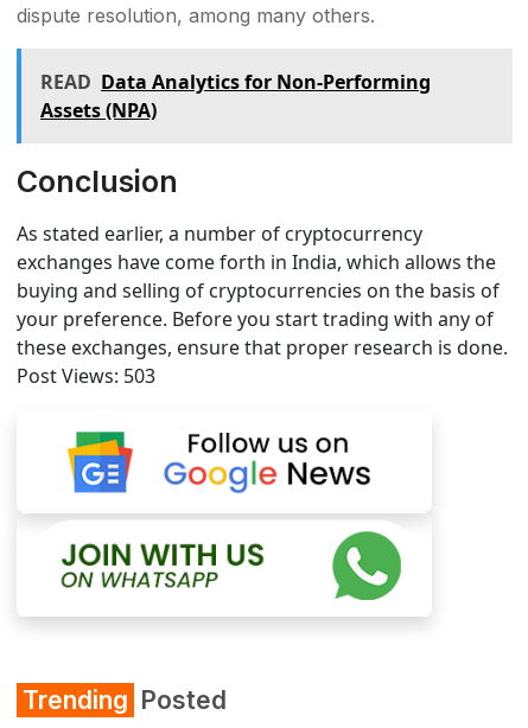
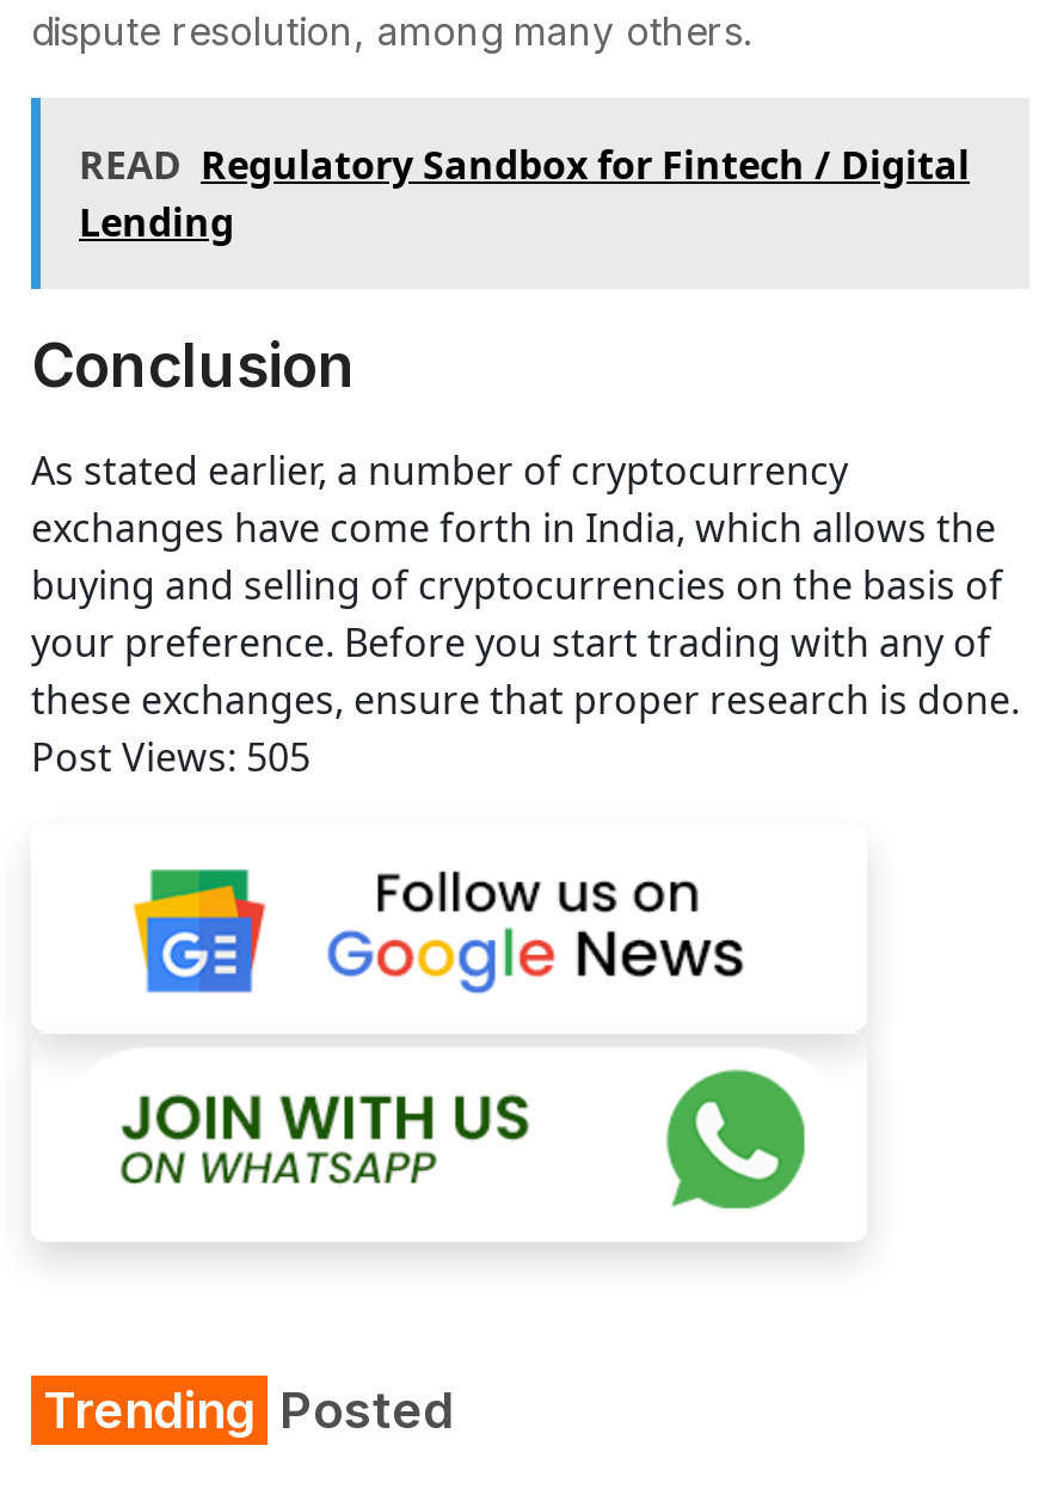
- READ Data Analytics for Non-Performing
- Assets (NPA)
+ READ Regulatory Sandbox for Fintech / Digital
+ Lending

- Post Views: 503
+ Post Views: 505
